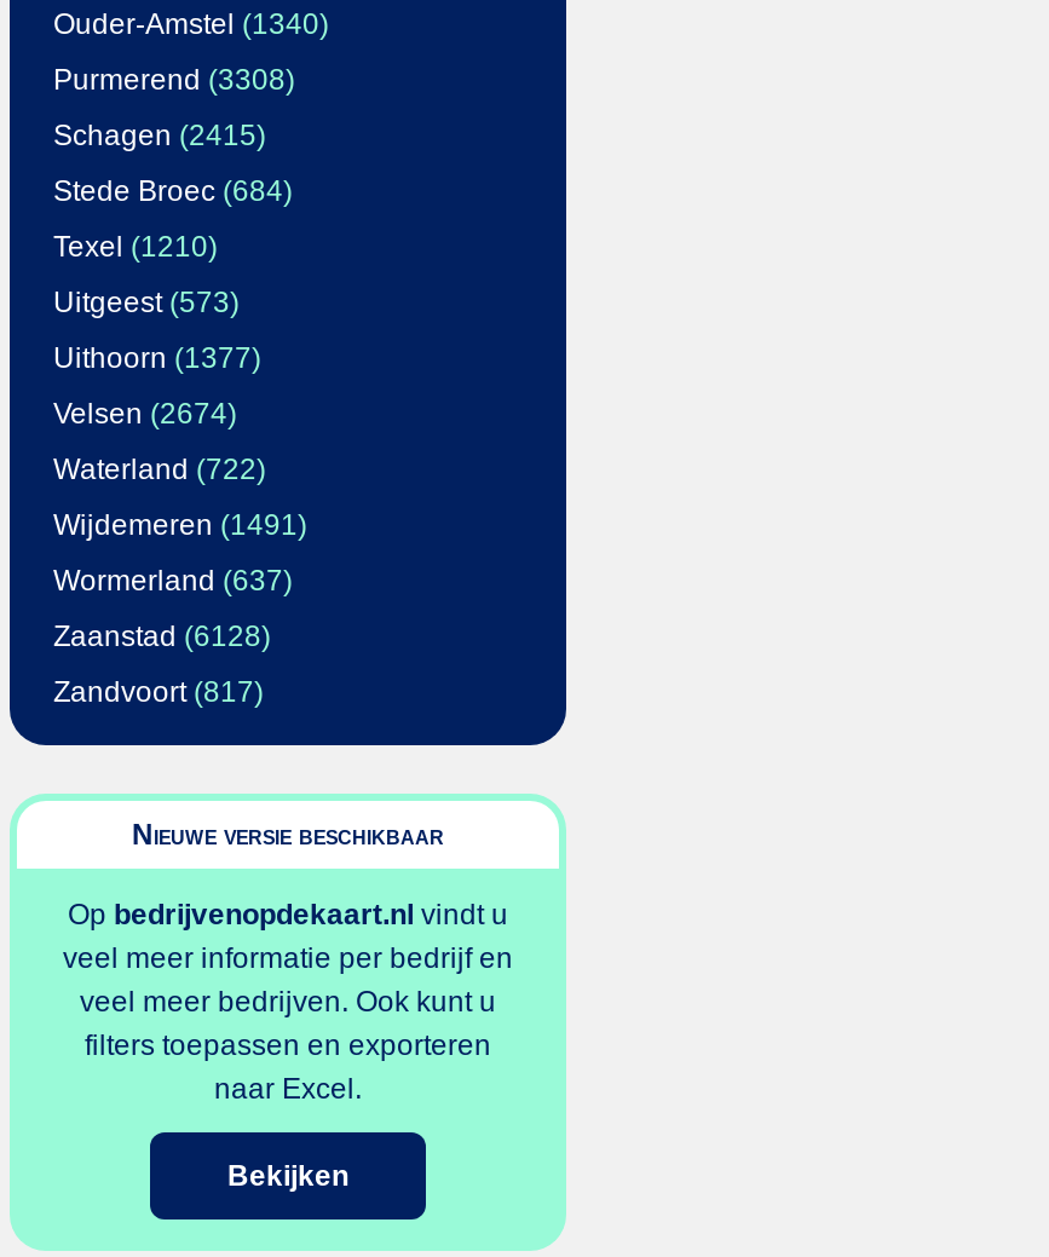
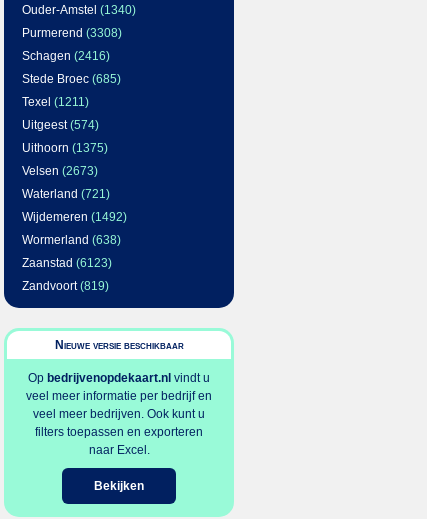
- Schagen (2415)
+ Schagen (2416)

- Stede Broec (684)
+ Stede Broec (685)

- Texel (1210)
+ Texel (1211)

- Uitgeest (573)
+ Uitgeest (574)

- Uithoorn (1377)
+ Uithoorn (1375)

- Velsen (2674)
+ Velsen (2673)

- Waterland (722)
+ Waterland (721)

- Wijdemeren (1491)
+ Wijdemeren (1492)

- Wormerland (637)
+ Wormerland (638)

- Zaanstad (6128)
+ Zaanstad (6123)

- Zandvoort (817)
+ Zandvoort (819)
